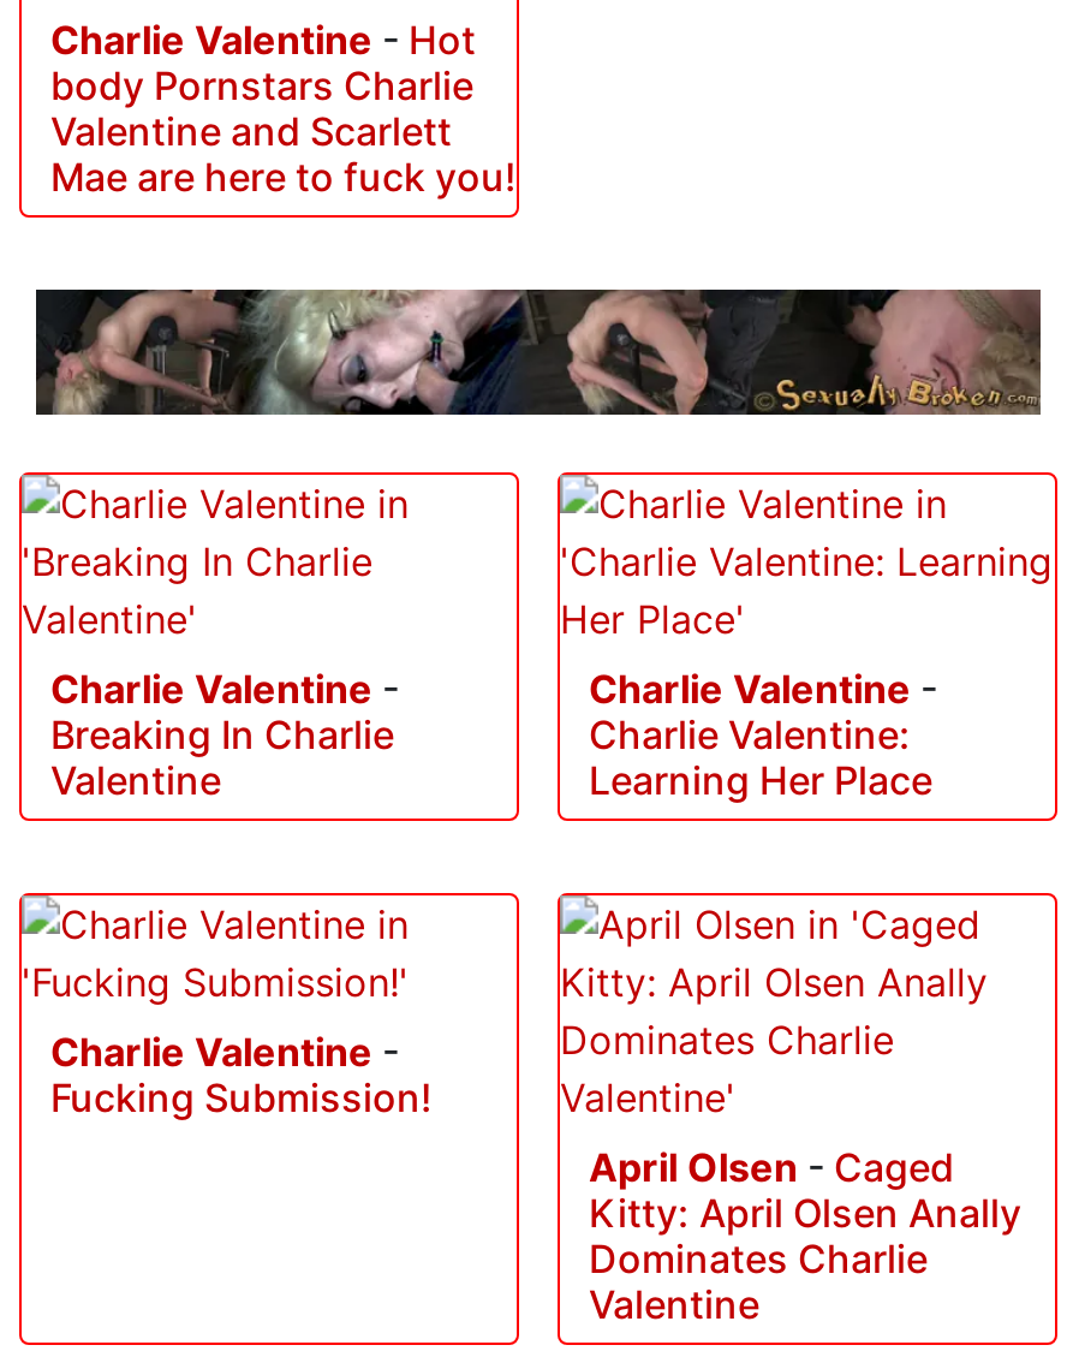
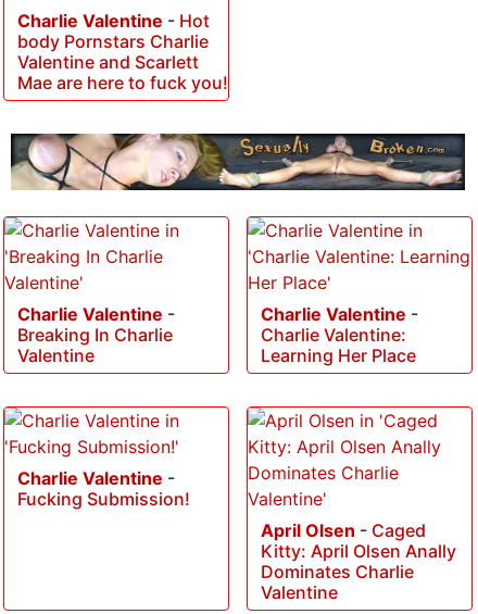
- [image]
+ [image]
